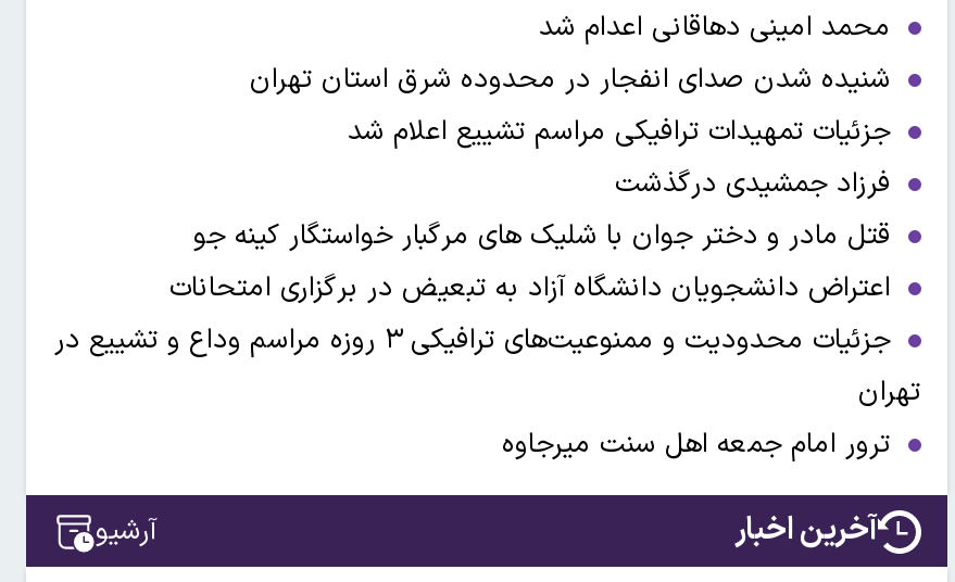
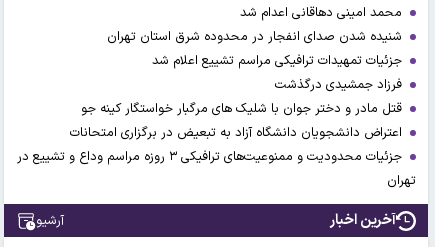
- ترور امام جمعه اهل سنت میرجاوه
